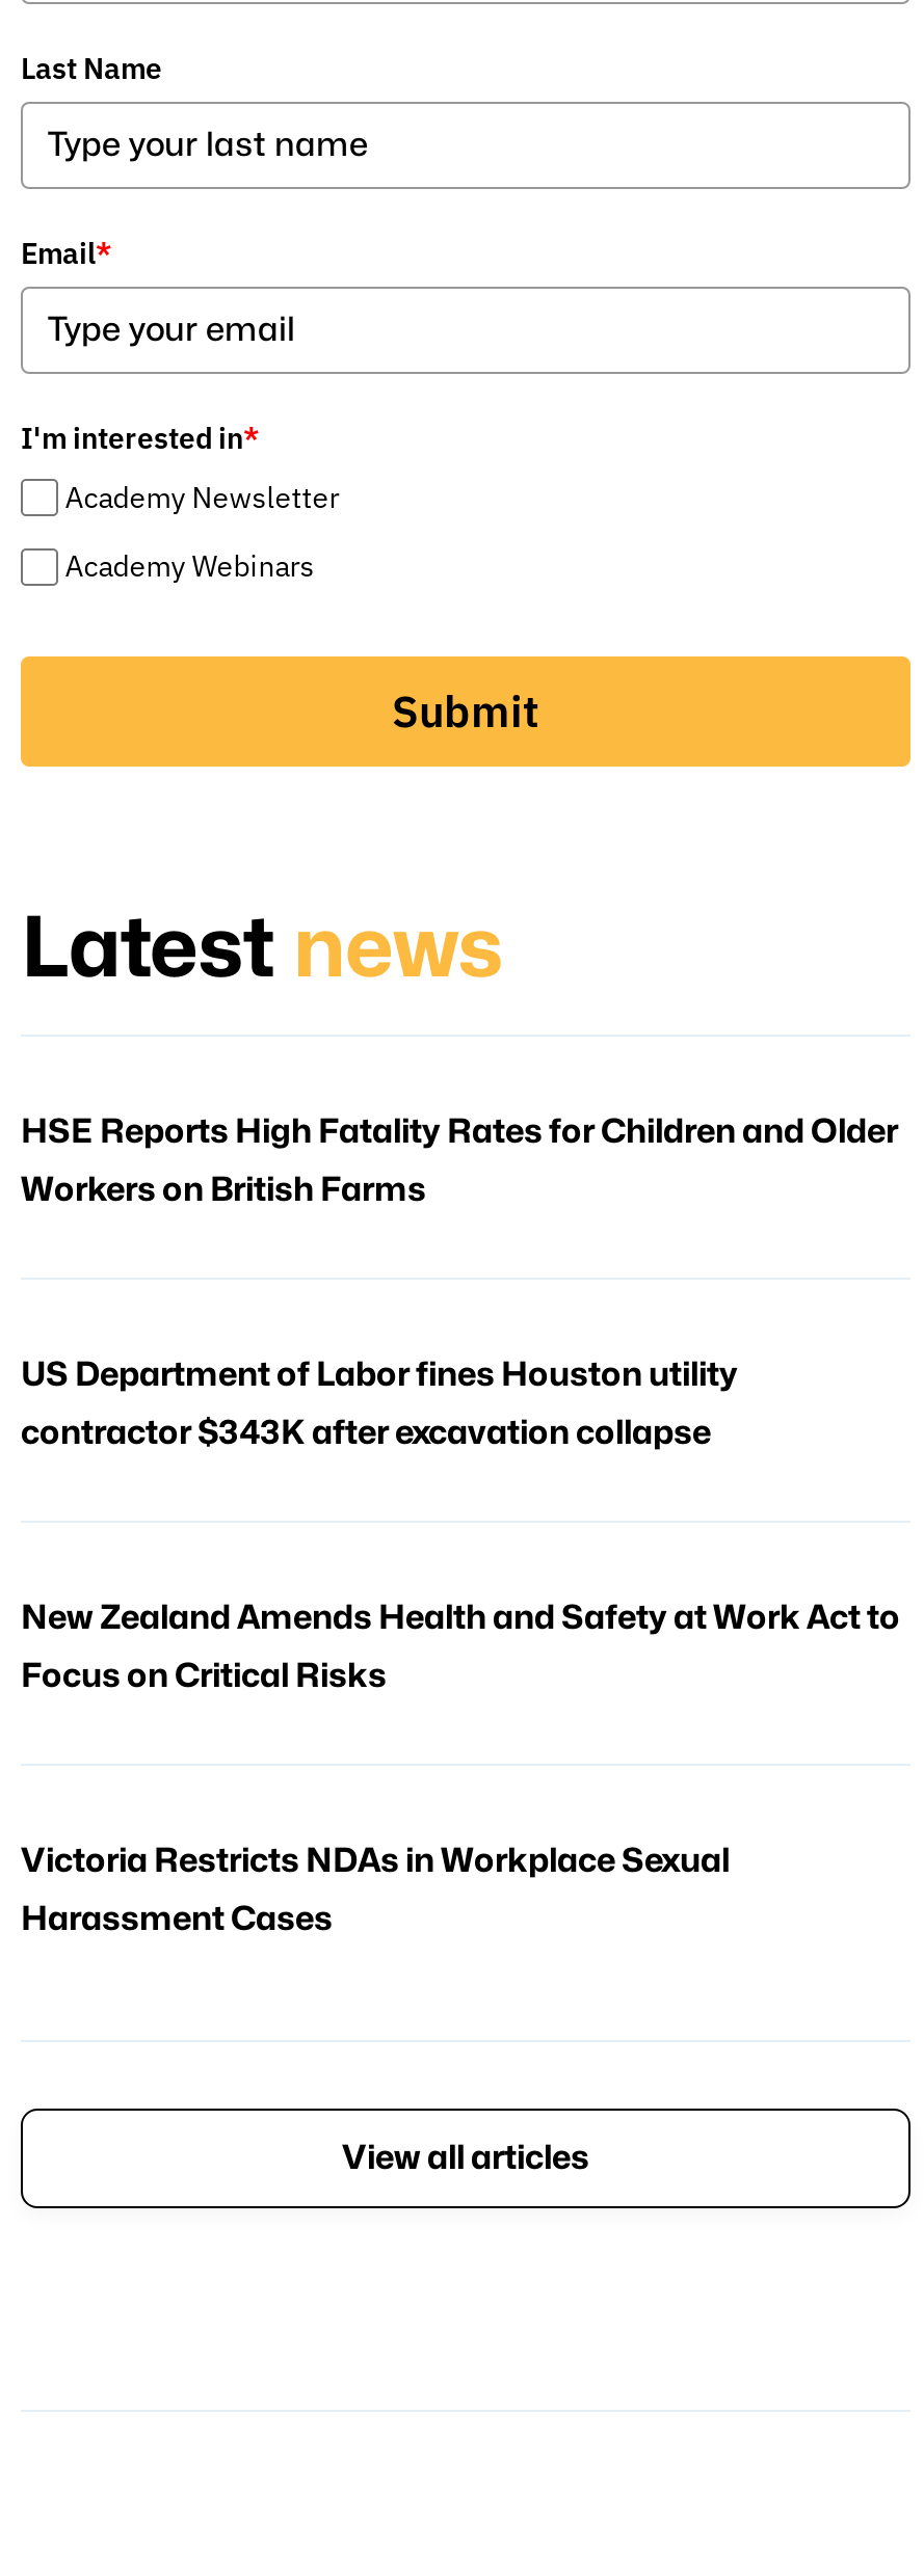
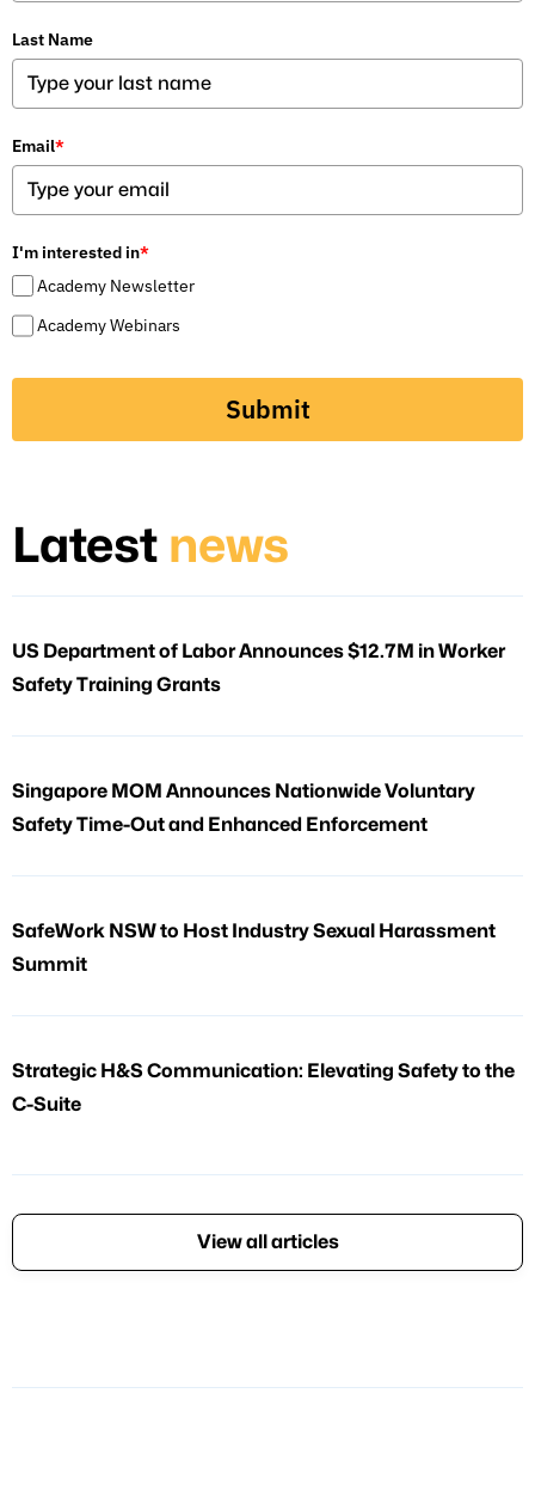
- HSE Reports High Fatality Rates for Children and Older
+ US Department of Labor Announces $12.7M in Worker

- Workers on British Farms
+ Safety Training Grants

- US Department of Labor fines Houston utility
+ Singapore MOM Announces Nationwide Voluntary

- contractor $343K after excavation collapse
+ Safety Time-Out and Enhanced Enforcement

- New Zealand Amends Health and Safety at Work Act to
+ SafeWork NSW to Host Industry Sexual Harassment

- Focus on Critical Risks
+ Summit

- Victoria Restricts NDAs in Workplace Sexual
+ Strategic H&S Communication: Elevating Safety to the

- Harassment Cases
+ C-Suite
